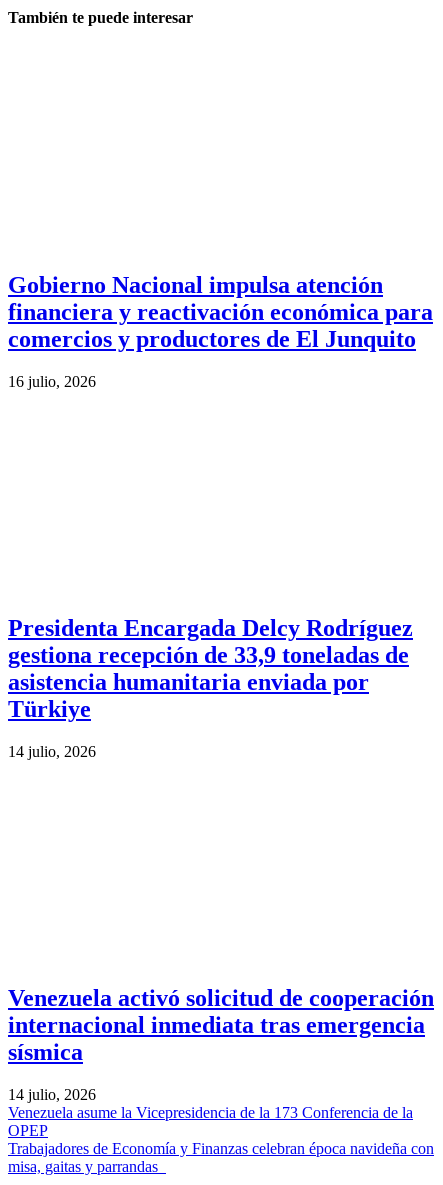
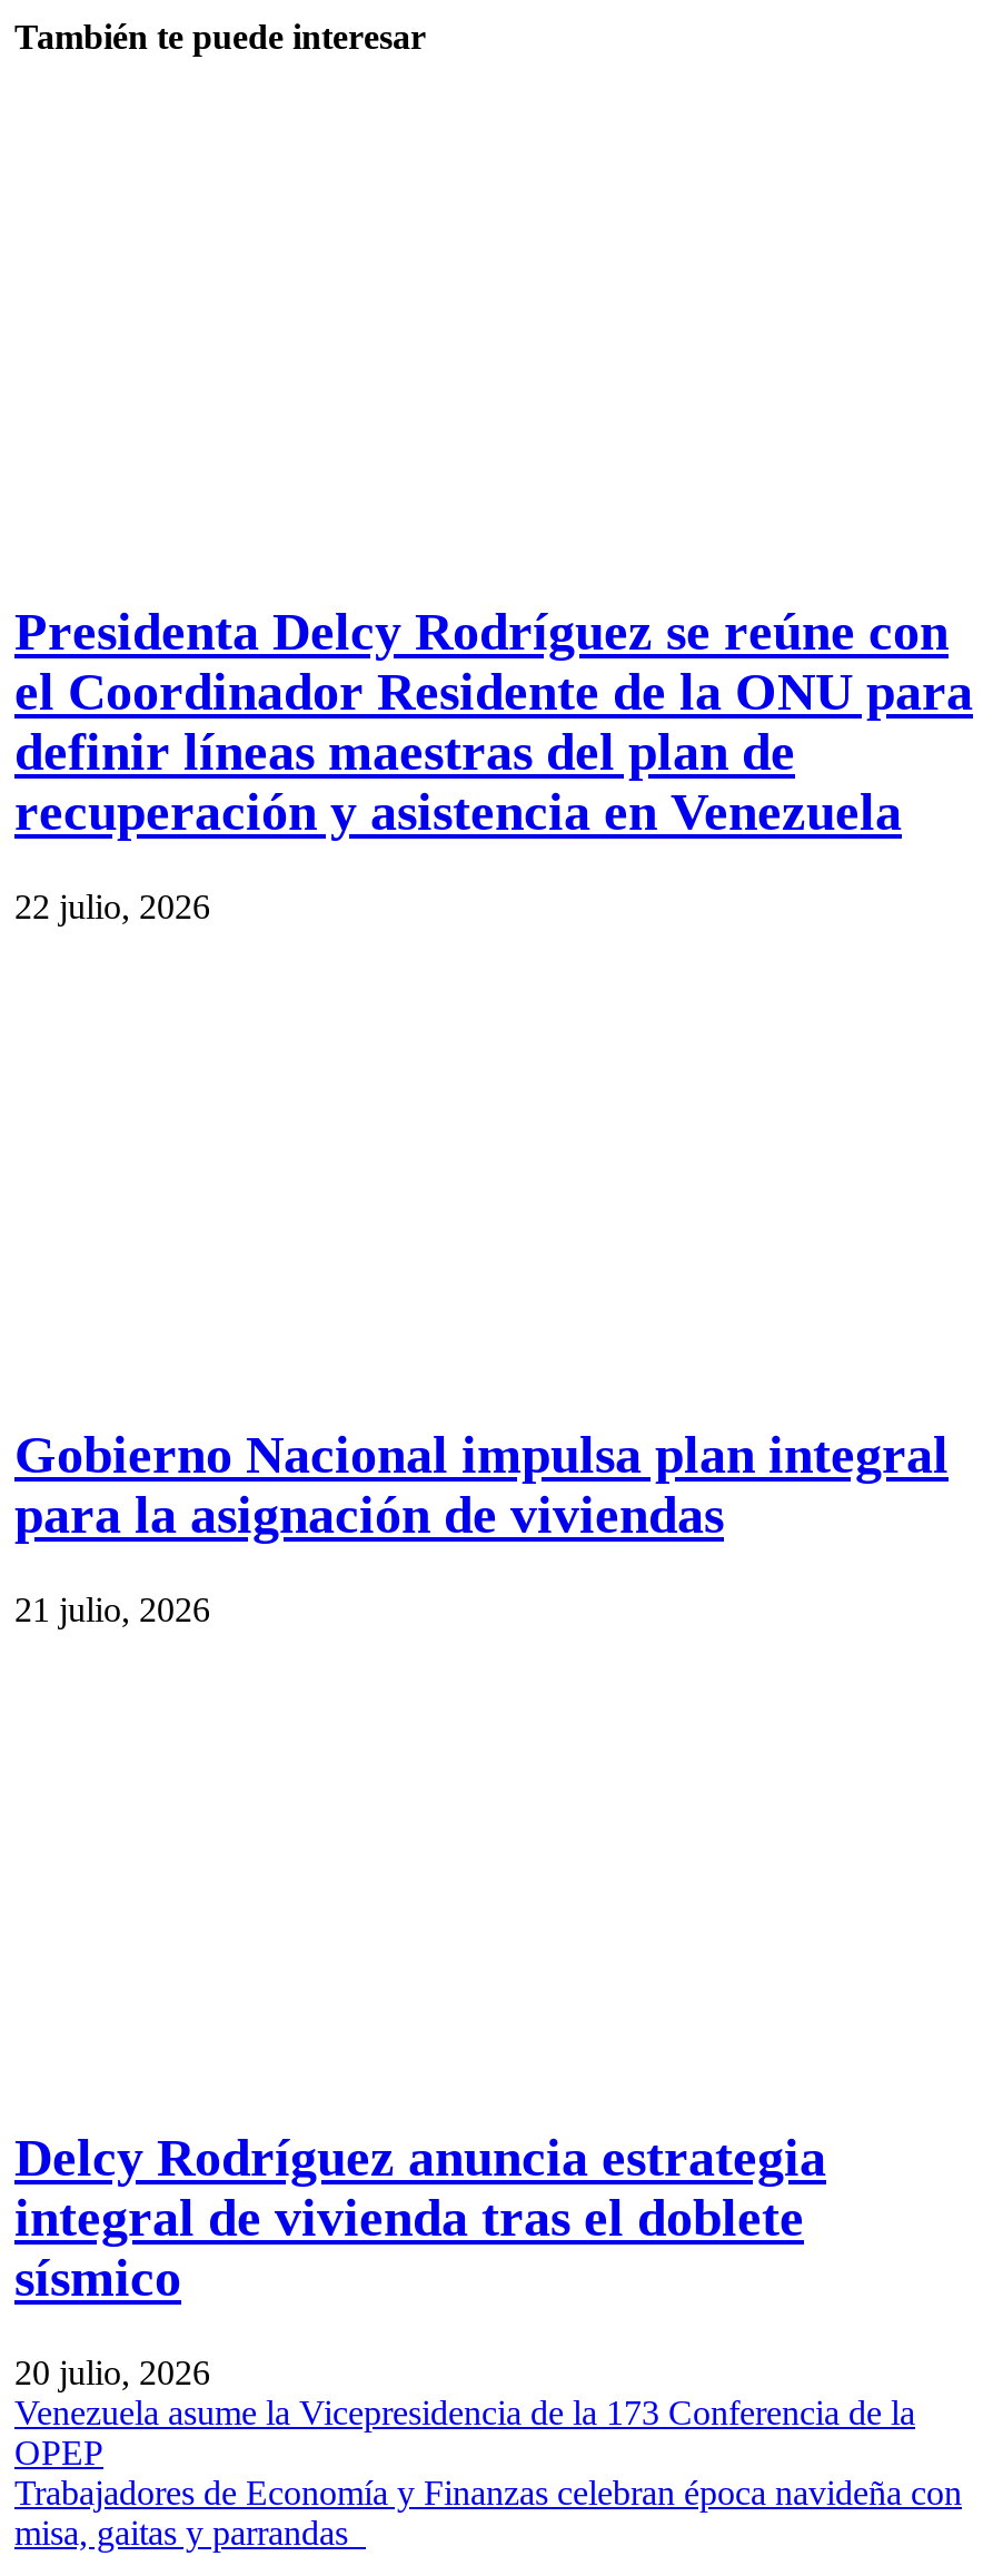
- Gobierno Nacional impulsa atención
- financiera y reactivación económica para
- comercios y productores de El Junquito
+ Presidenta Delcy Rodríguez se reúne con
+ el Coordinador Residente de la ONU para
+ definir líneas maestras del plan de
+ recuperación y asistencia en Venezuela

- 16 julio, 2026
+ 22 julio, 2026

- Presidenta Encargada Delcy Rodríguez
- gestiona recepción de 33,9 toneladas de
- asistencia humanitaria enviada por
- Türkiye
+ Gobierno Nacional impulsa plan integral
+ para la asignación de viviendas

- 14 julio, 2026
+ 21 julio, 2026

- Venezuela activó solicitud de cooperación
- internacional inmediata tras emergencia
- sísmica
+ Delcy Rodríguez anuncia estrategia
+ integral de vivienda tras el doblete
+ sísmico

- 14 julio, 2026
+ 20 julio, 2026
